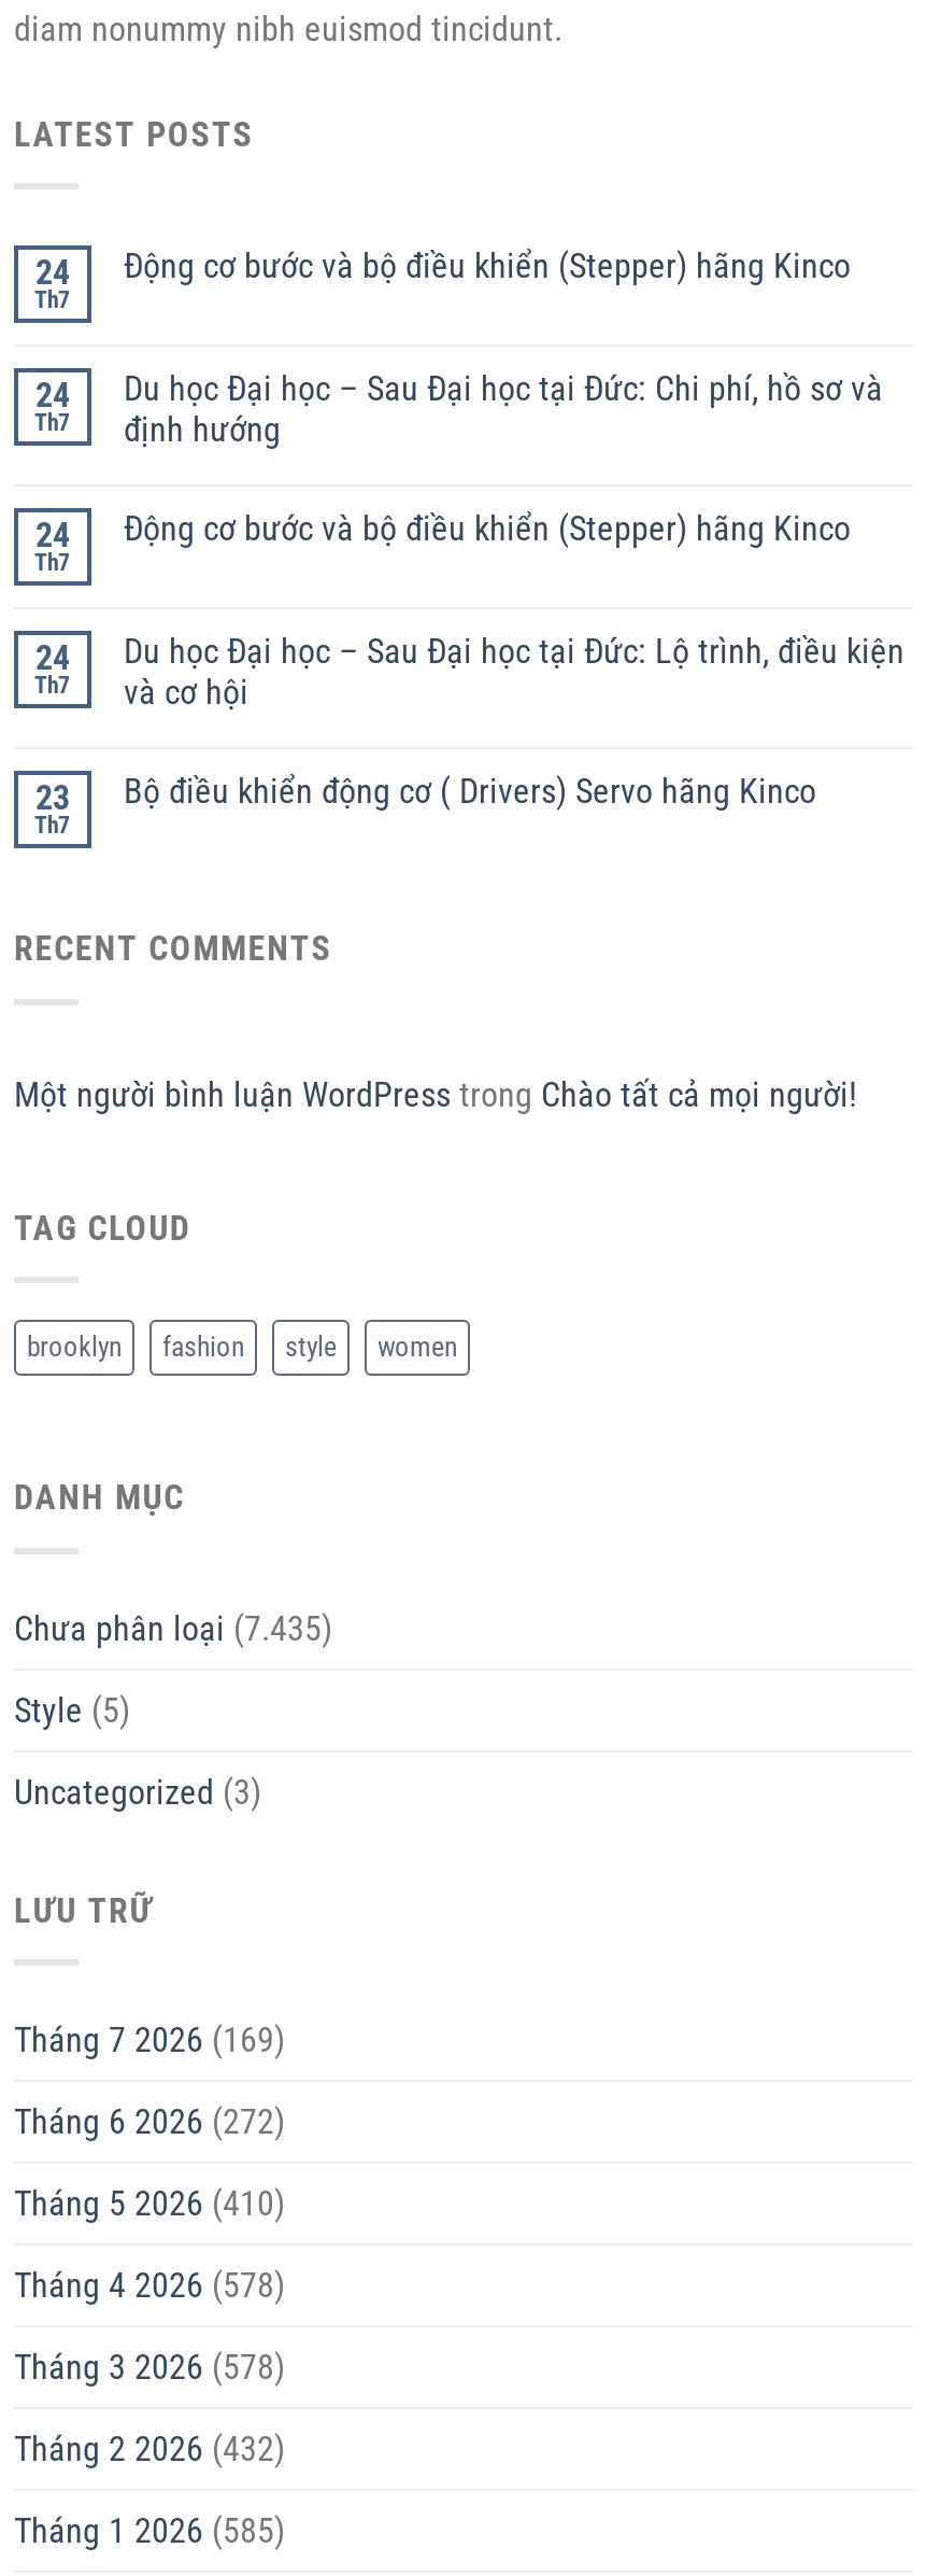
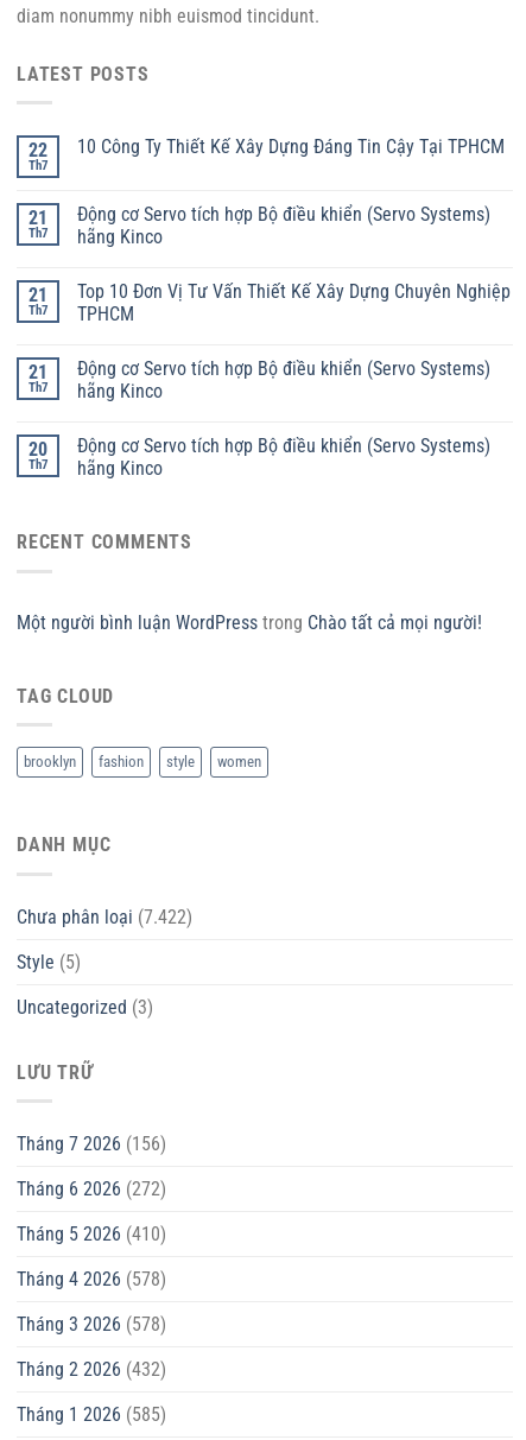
- 24
+ 22

- Động cơ bước và bộ điều khiển (Stepper) hãng Kinco
+ 10 Công Ty Thiết Kế Xây Dựng Đáng Tin Cậy Tại TPHCM

- 24
+ 21

- Du học Đại học – Sau Đại học tại Đức: Chi phí, hồ sơ và
- định hướng
+ Động cơ Servo tích hợp Bộ điều khiển (Servo Systems)
+ hãng Kinco

- 24
+ 21

- Động cơ bước và bộ điều khiển (Stepper) hãng Kinco
+ Top 10 Đơn Vị Tư Vấn Thiết Kế Xây Dựng Chuyên Nghiệp
+ TPHCM

- 24
+ 21

- Du học Đại học – Sau Đại học tại Đức: Lộ trình, điều kiện
- và cơ hội
+ Động cơ Servo tích hợp Bộ điều khiển (Servo Systems)
+ hãng Kinco

- 23
+ 20

- Bộ điều khiển động cơ ( Drivers) Servo hãng Kinco
+ Động cơ Servo tích hợp Bộ điều khiển (Servo Systems)
+ hãng Kinco

- Chưa phân loại (7.435)
+ Chưa phân loại (7.422)

- Tháng 7 2026 (169)
+ Tháng 7 2026 (156)
